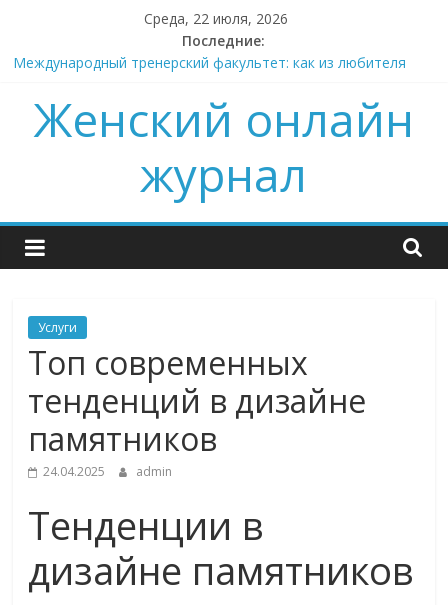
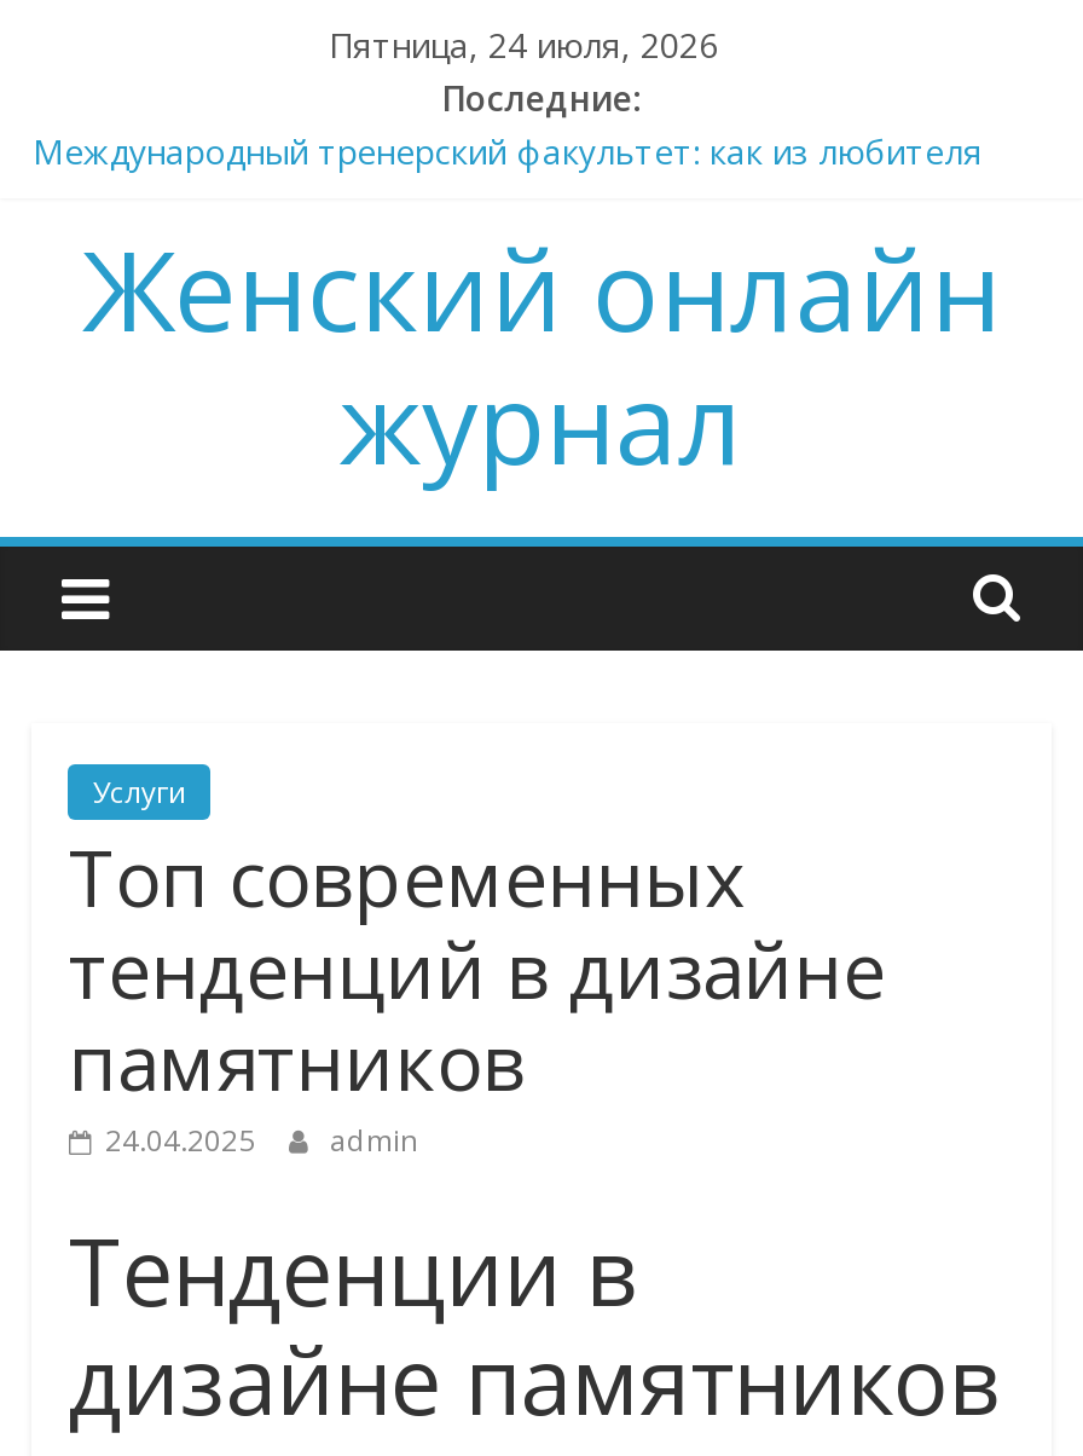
- Среда, 22 июля, 2026
+ Пятница, 24 июля, 2026
